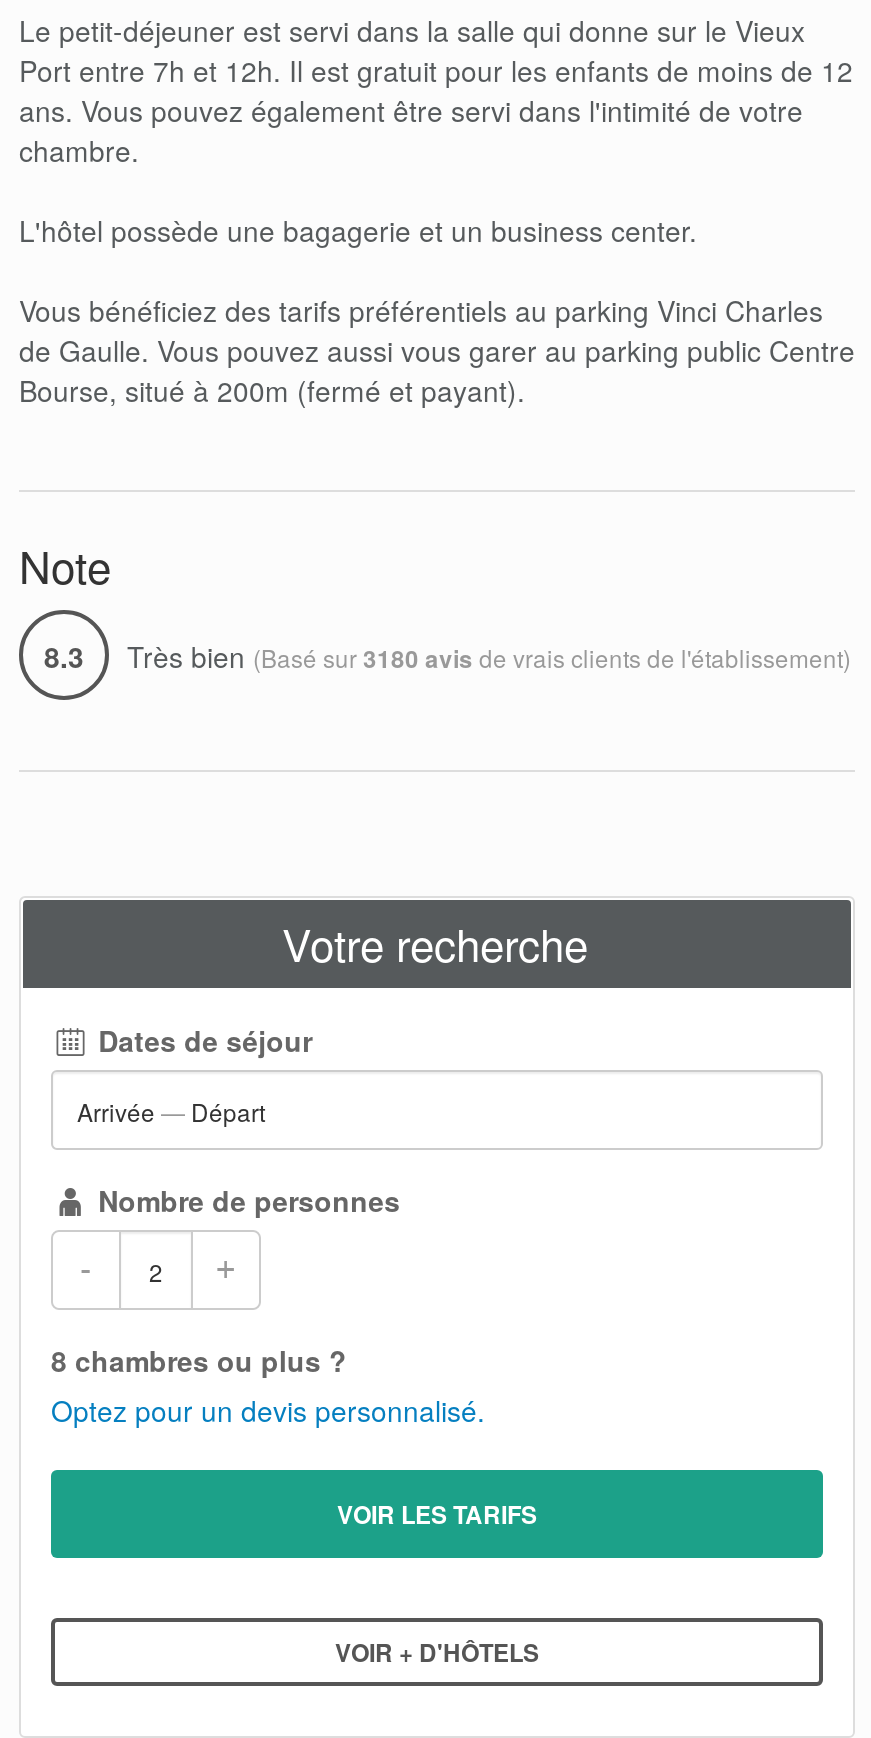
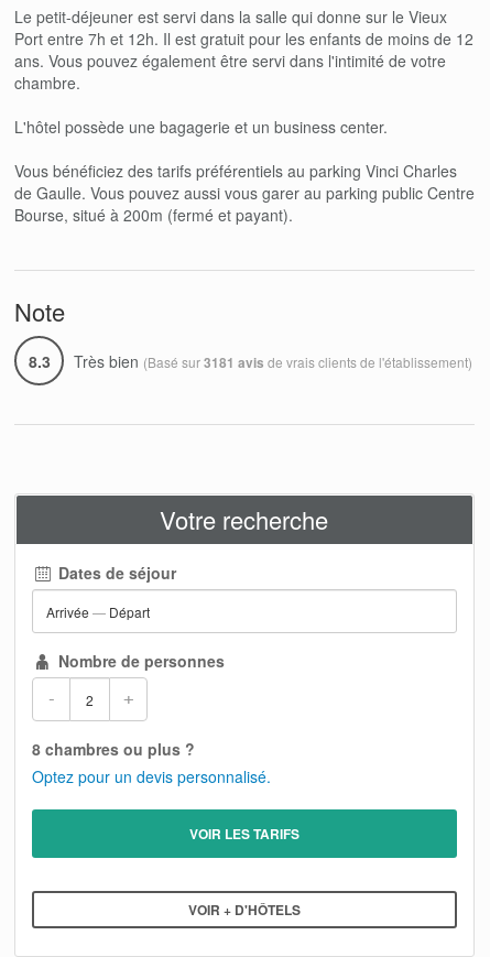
- Très bien (Basé sur 3180 avis de vrais clients de l'établissement)
+ Très bien (Basé sur 3181 avis de vrais clients de l'établissement)
